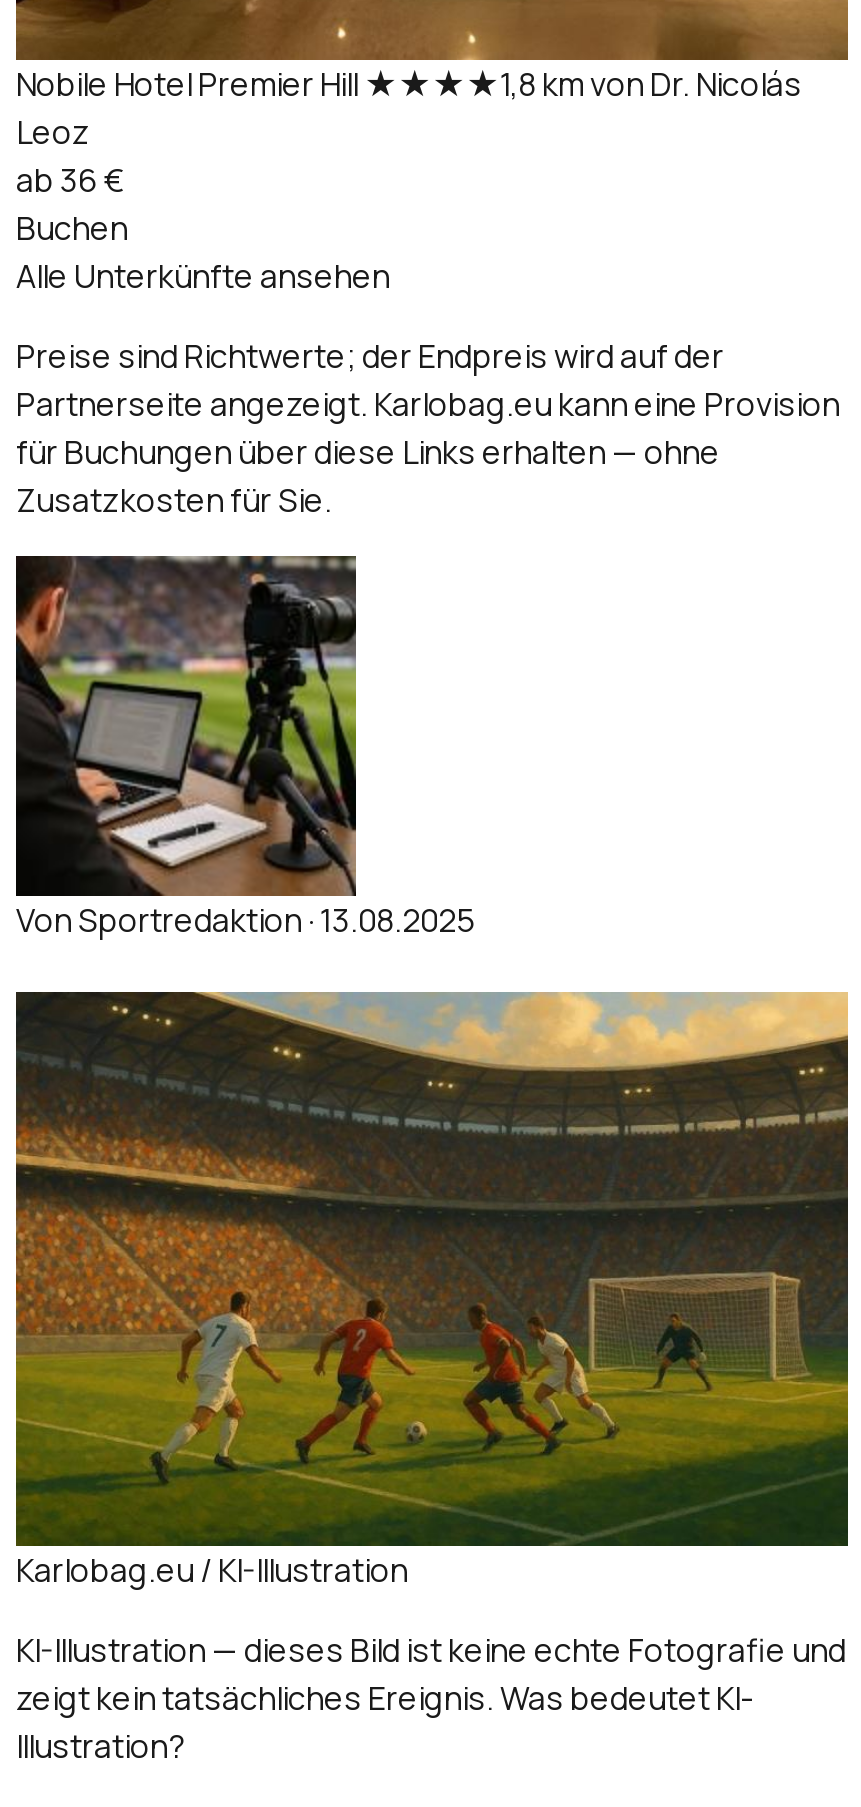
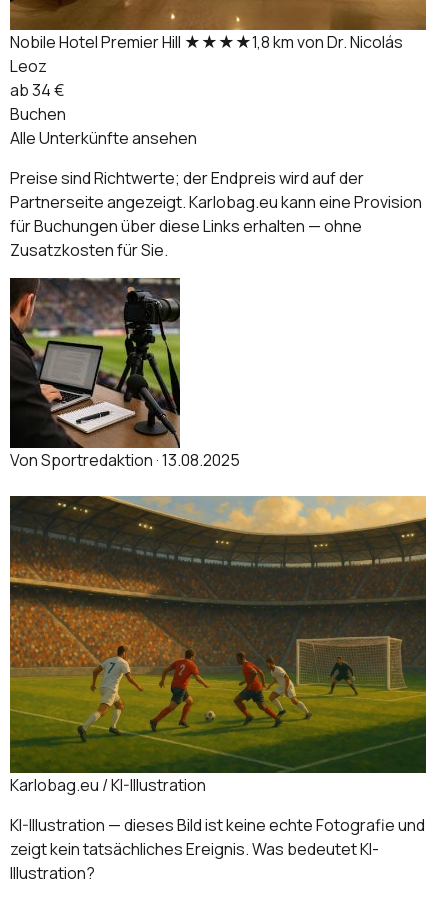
- ab 36 €
+ ab 34 €
